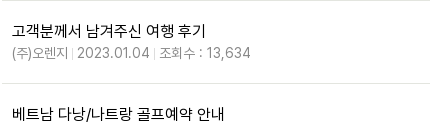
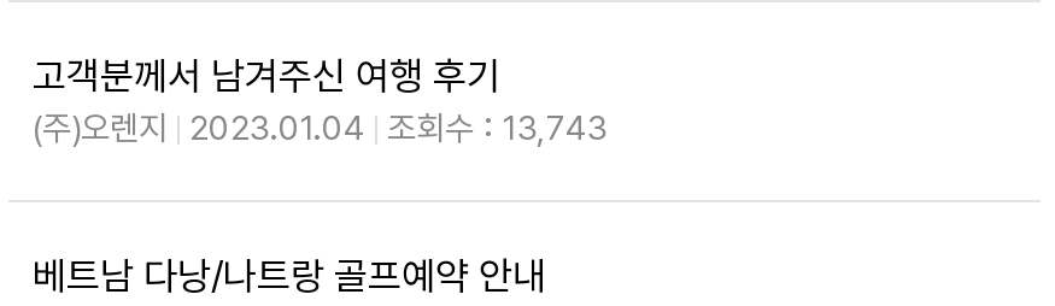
- (주)오렌지 2023.01.04 조회수 : 13,634
+ (주)오렌지 2023.01.04 조회수 : 13,743
